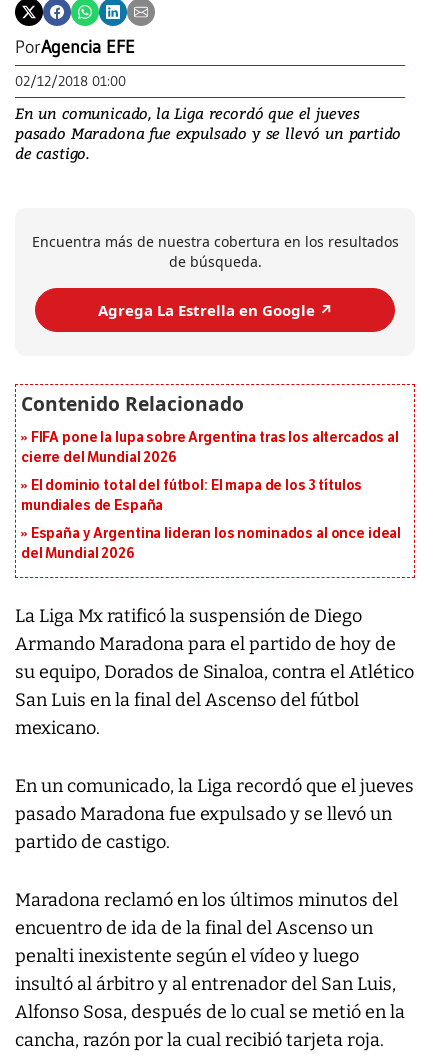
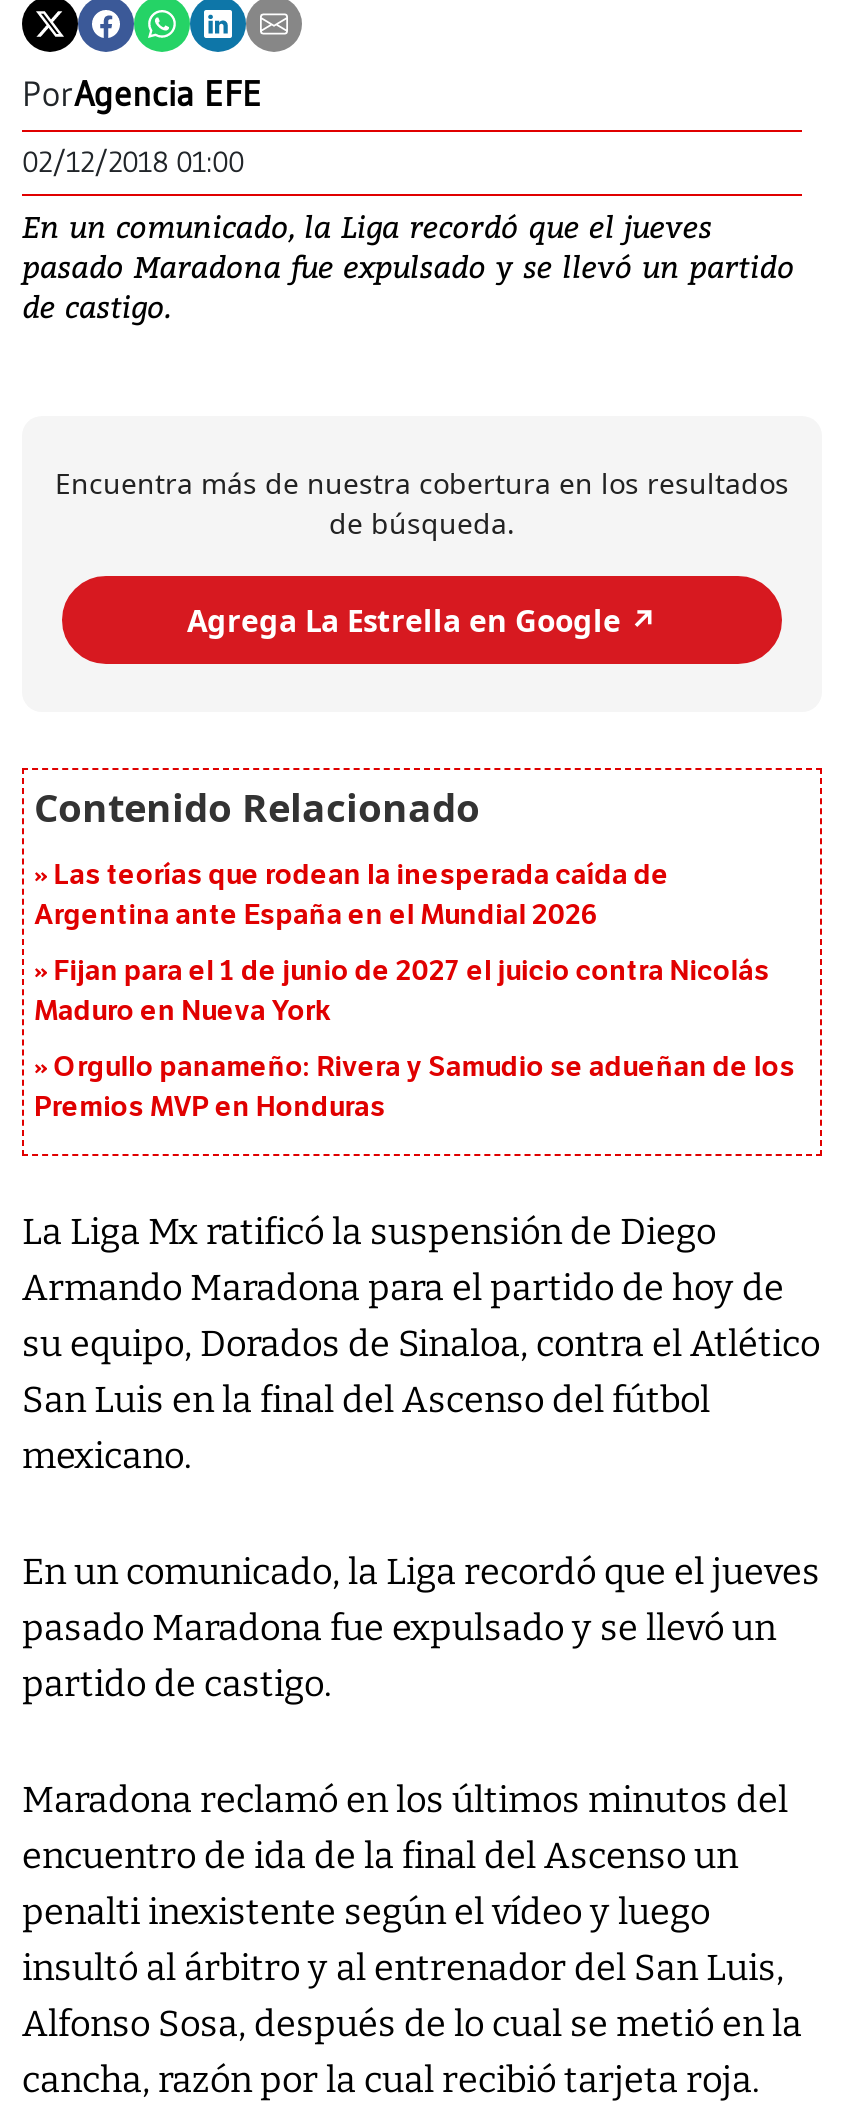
- FIFA pone la lupa sobre Argentina tras los altercados al
- cierre del Mundial 2026
+ Las teorías que rodean la inesperada caída de
+ Argentina ante España en el Mundial 2026

- El dominio total del fútbol: El mapa de los 3 títulos
- mundiales de España
+ Fijan para el 1 de junio de 2027 el juicio contra Nicolás
+ Maduro en Nueva York

- España y Argentina lideran los nominados al once ideal
- del Mundial 2026
+ Orgullo panameño: Rivera y Samudio se adueñan de los
+ Premios MVP en Honduras
